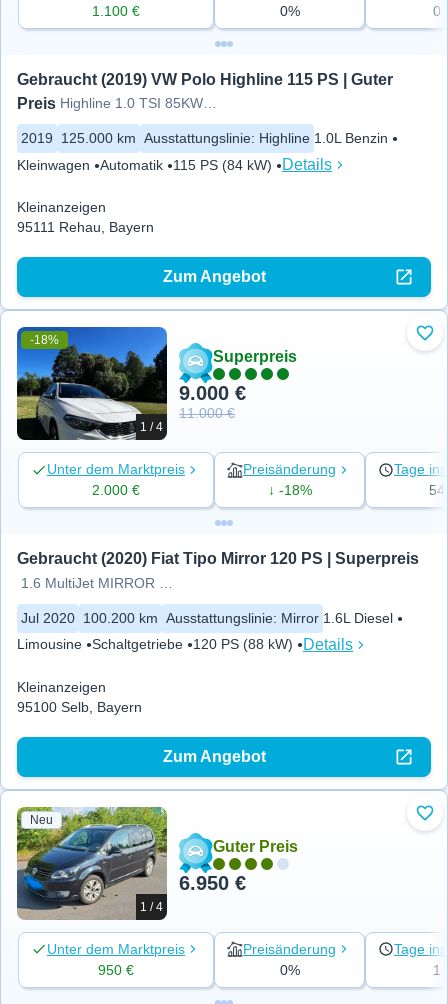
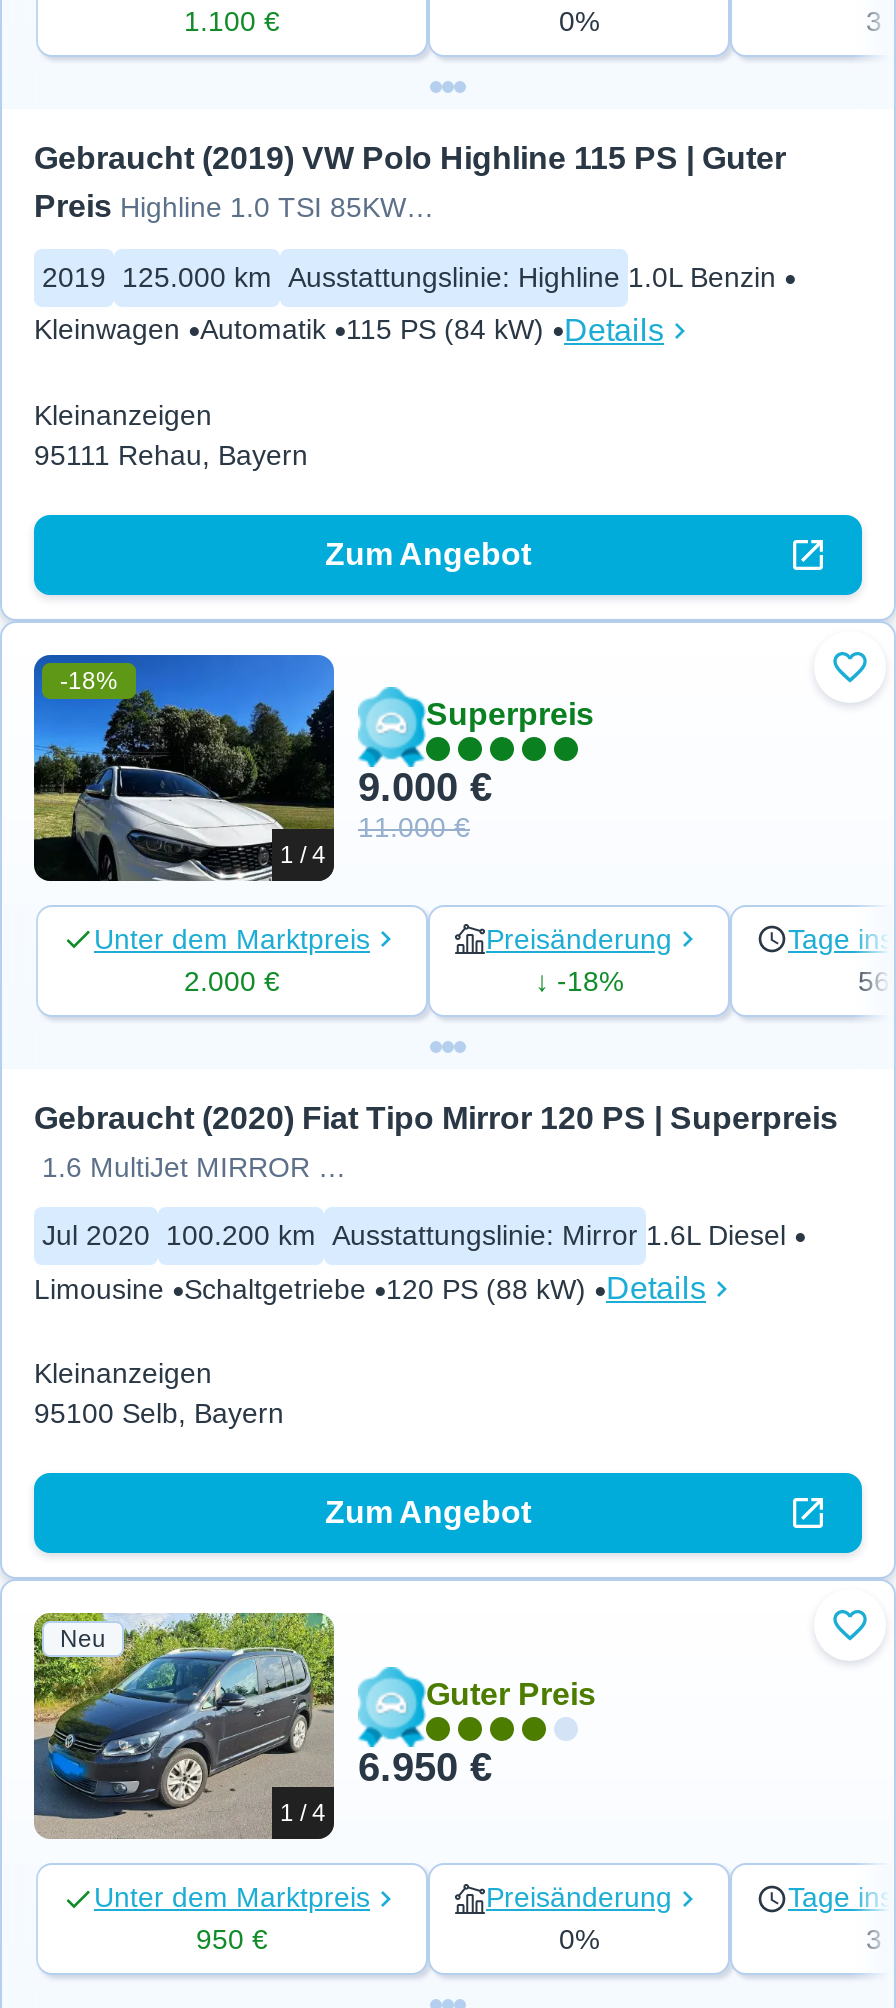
- 0
+ 3

- 54
+ 56

- 1
+ 3
